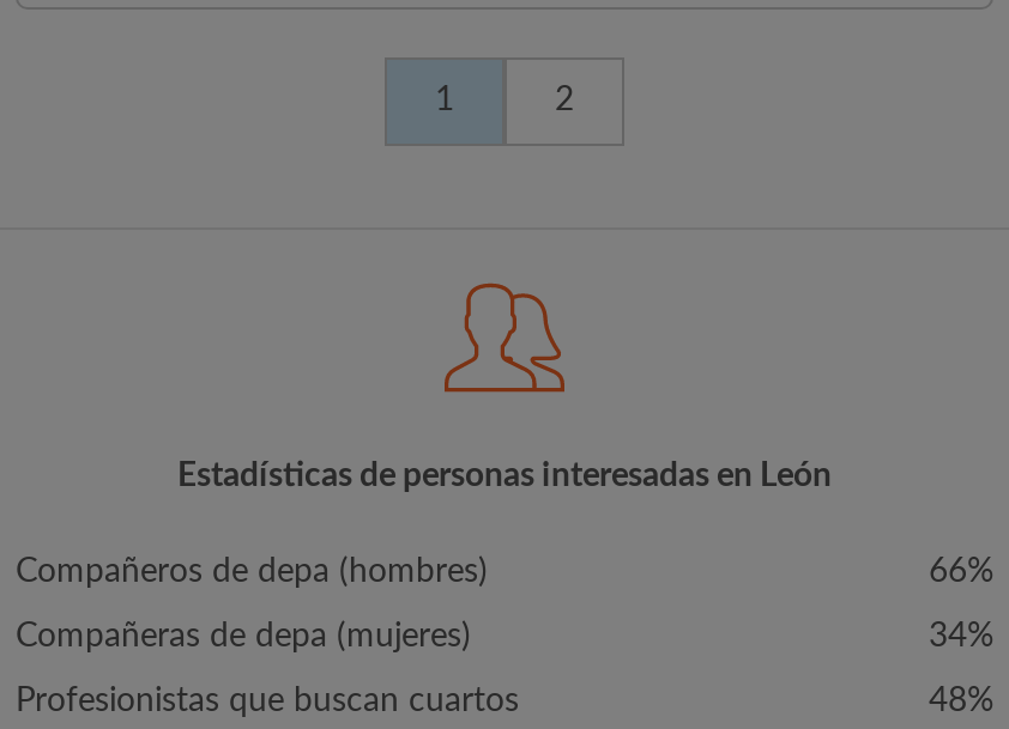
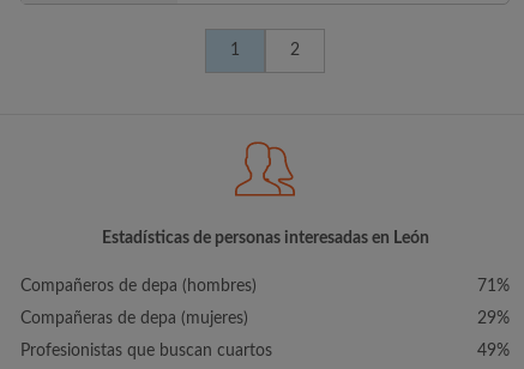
- 66%
+ 71%

- 34%
+ 29%

- 48%
+ 49%
